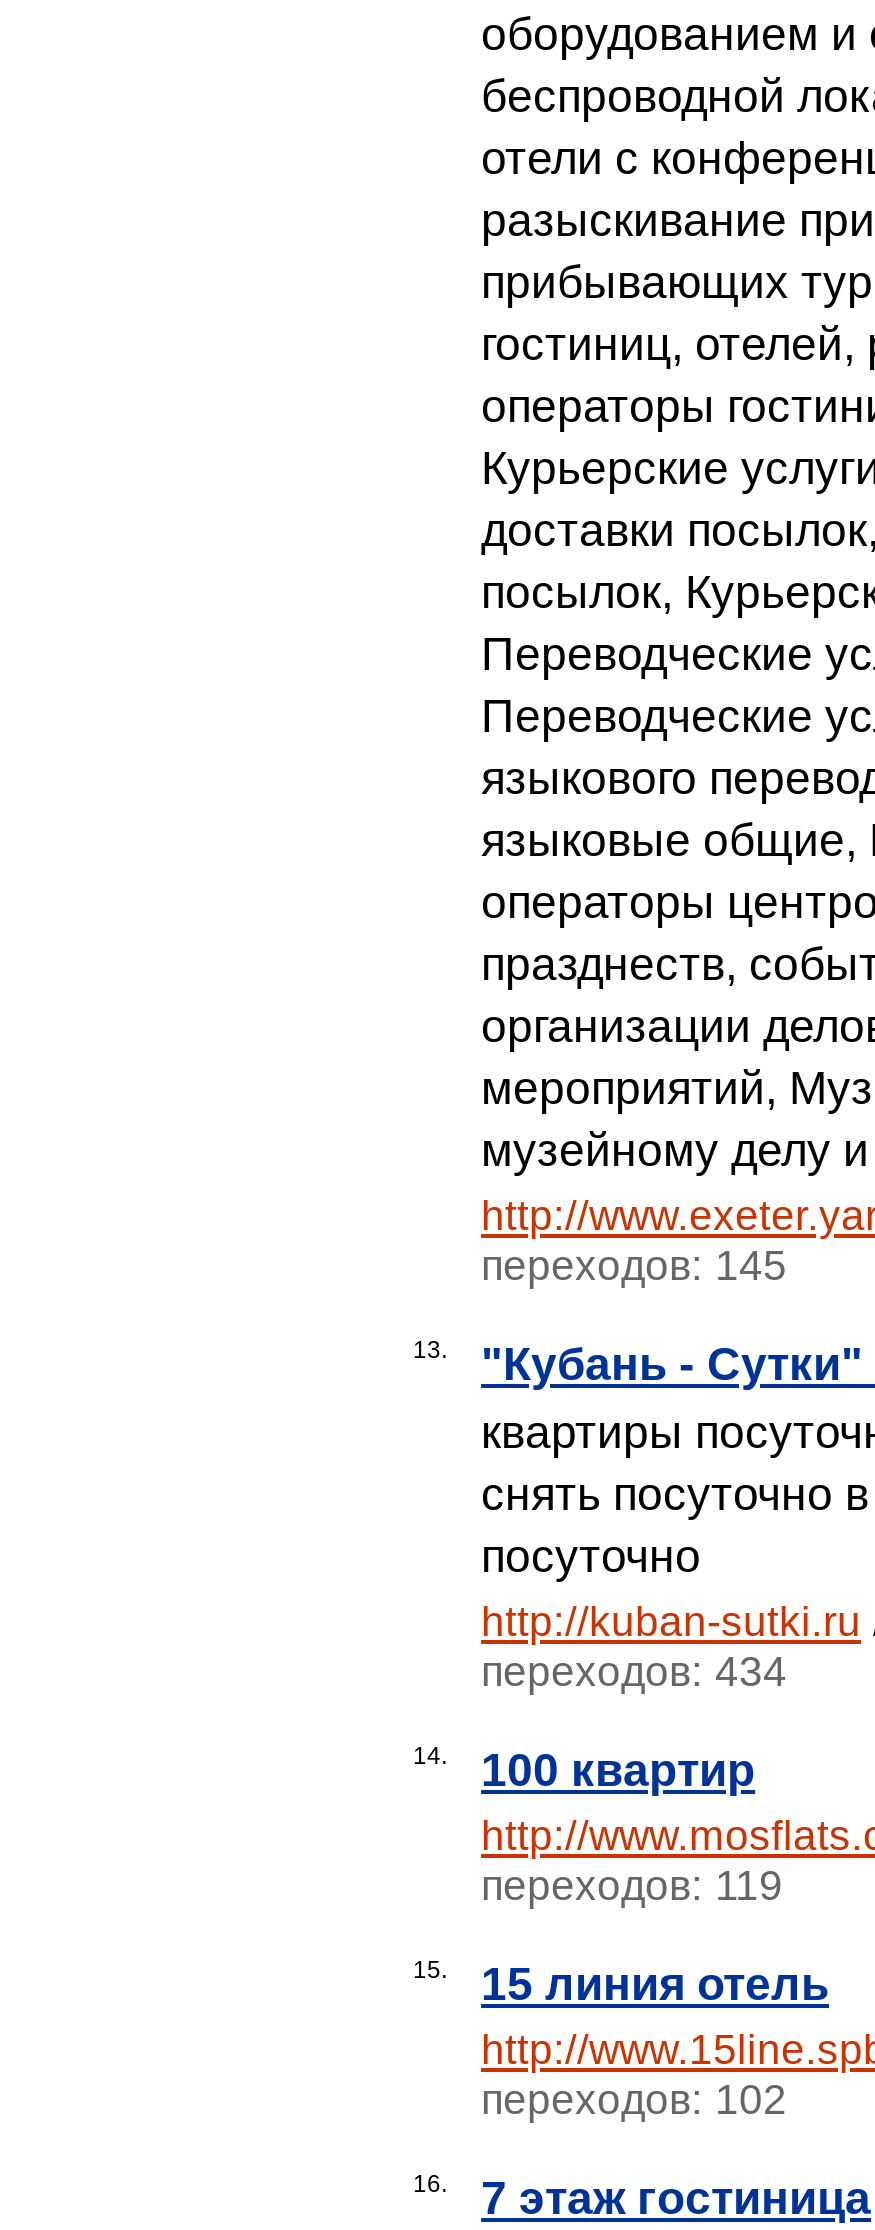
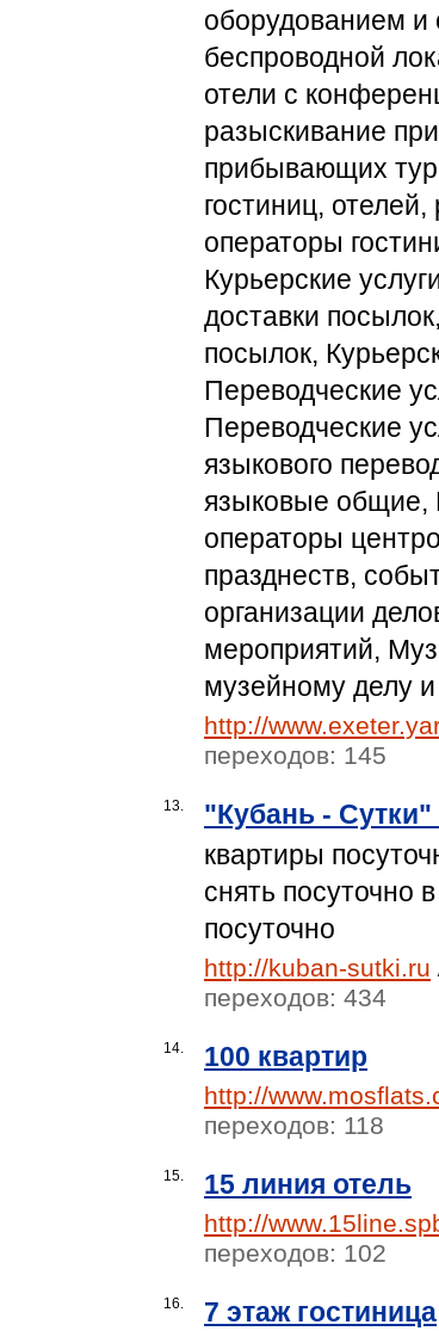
- переходов: 119
+ переходов: 118
